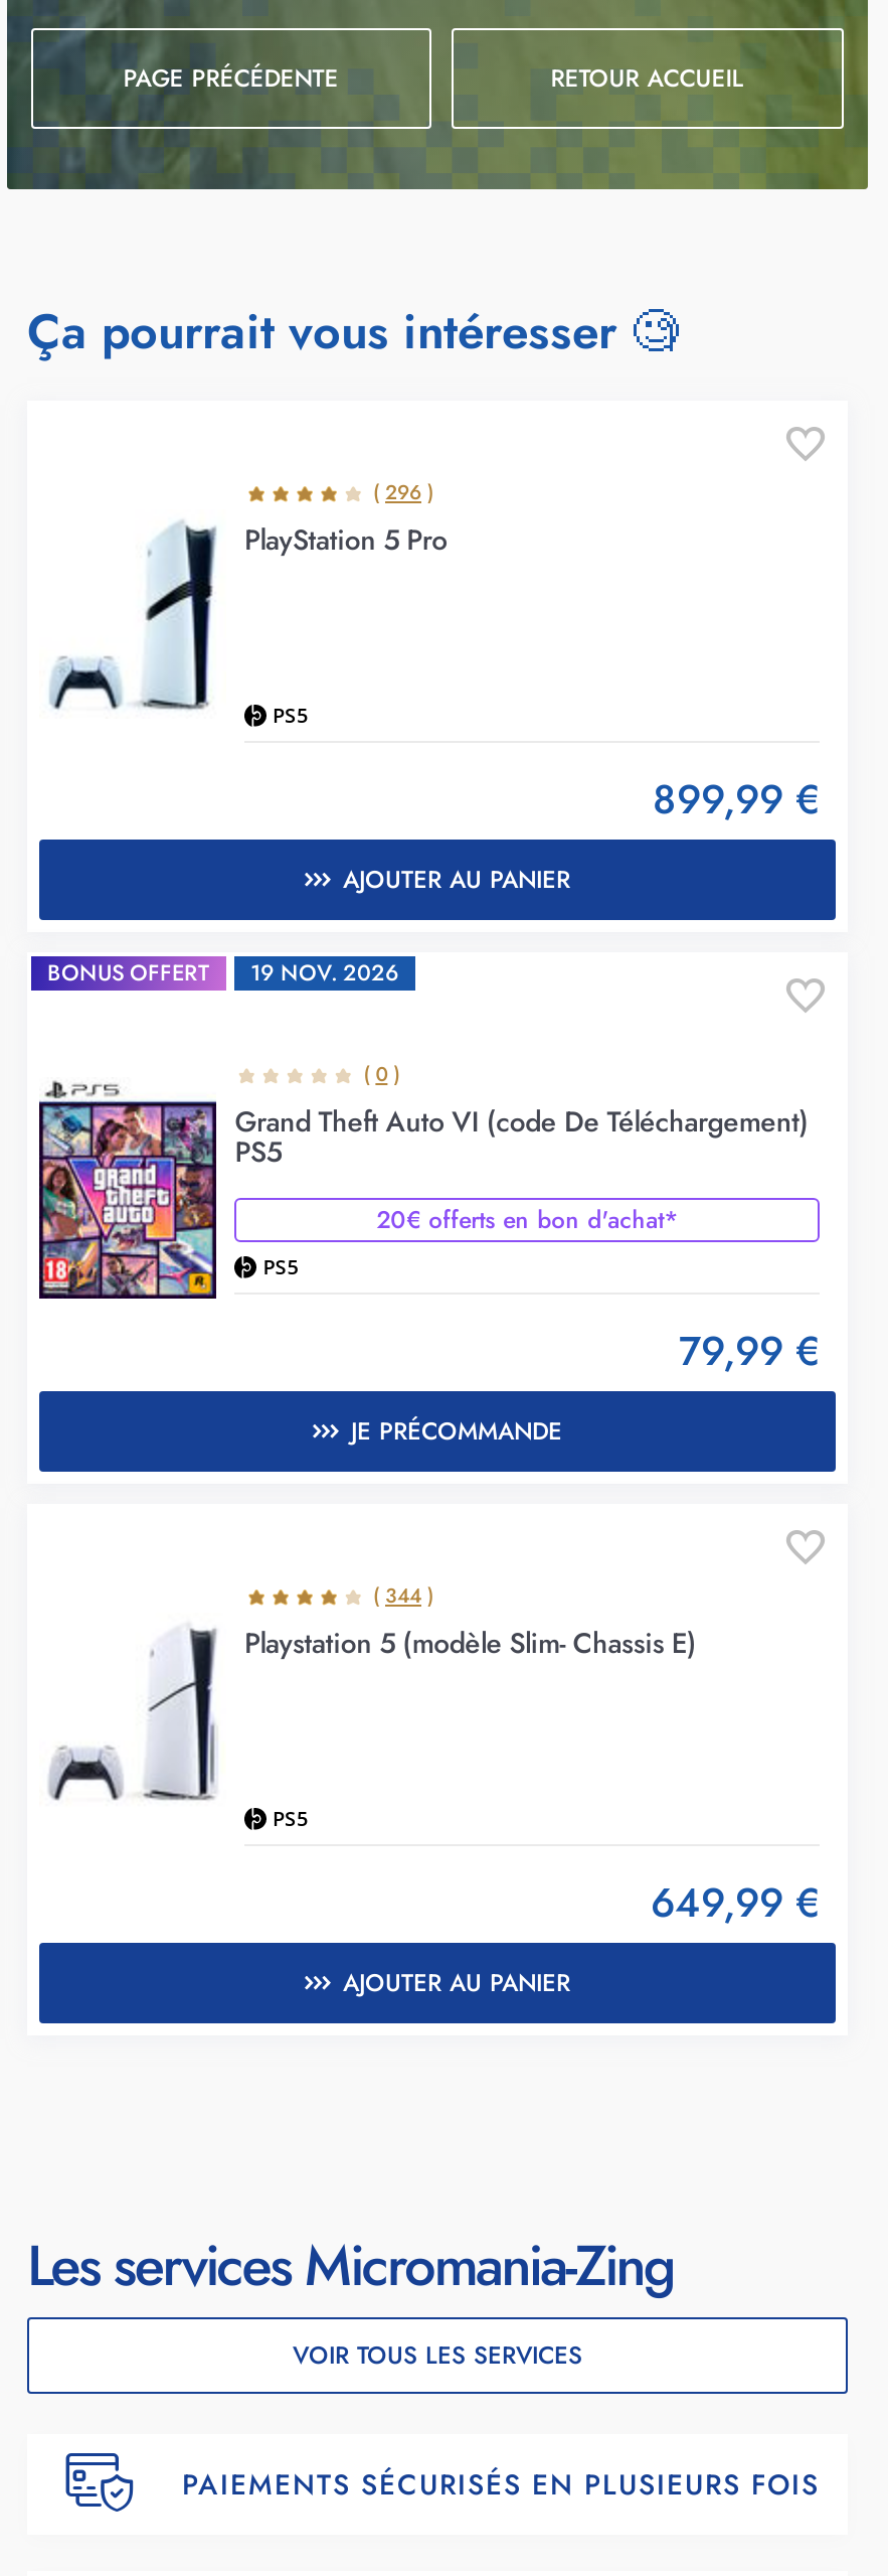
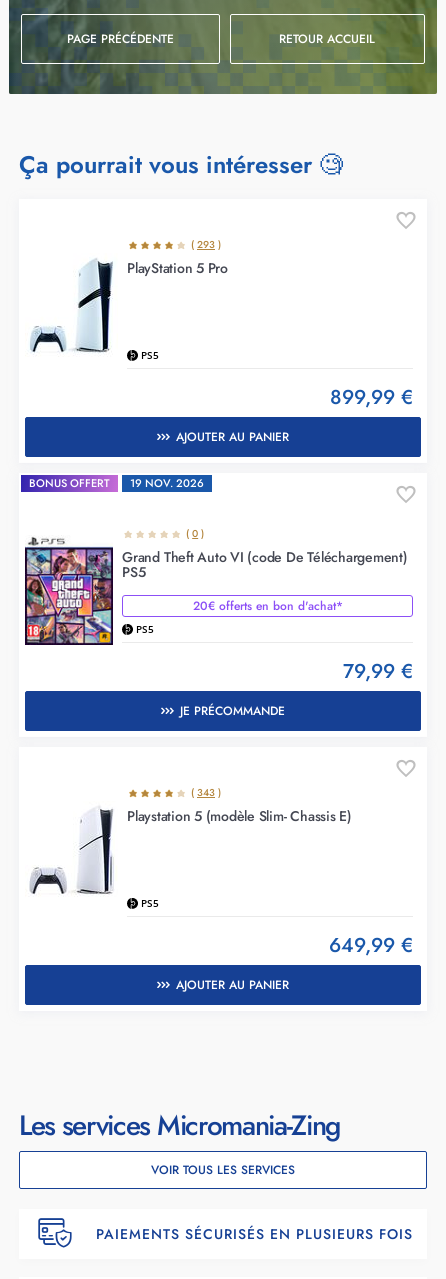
- ( 296 )
+ ( 293 )

- ( 344 )
+ ( 343 )
